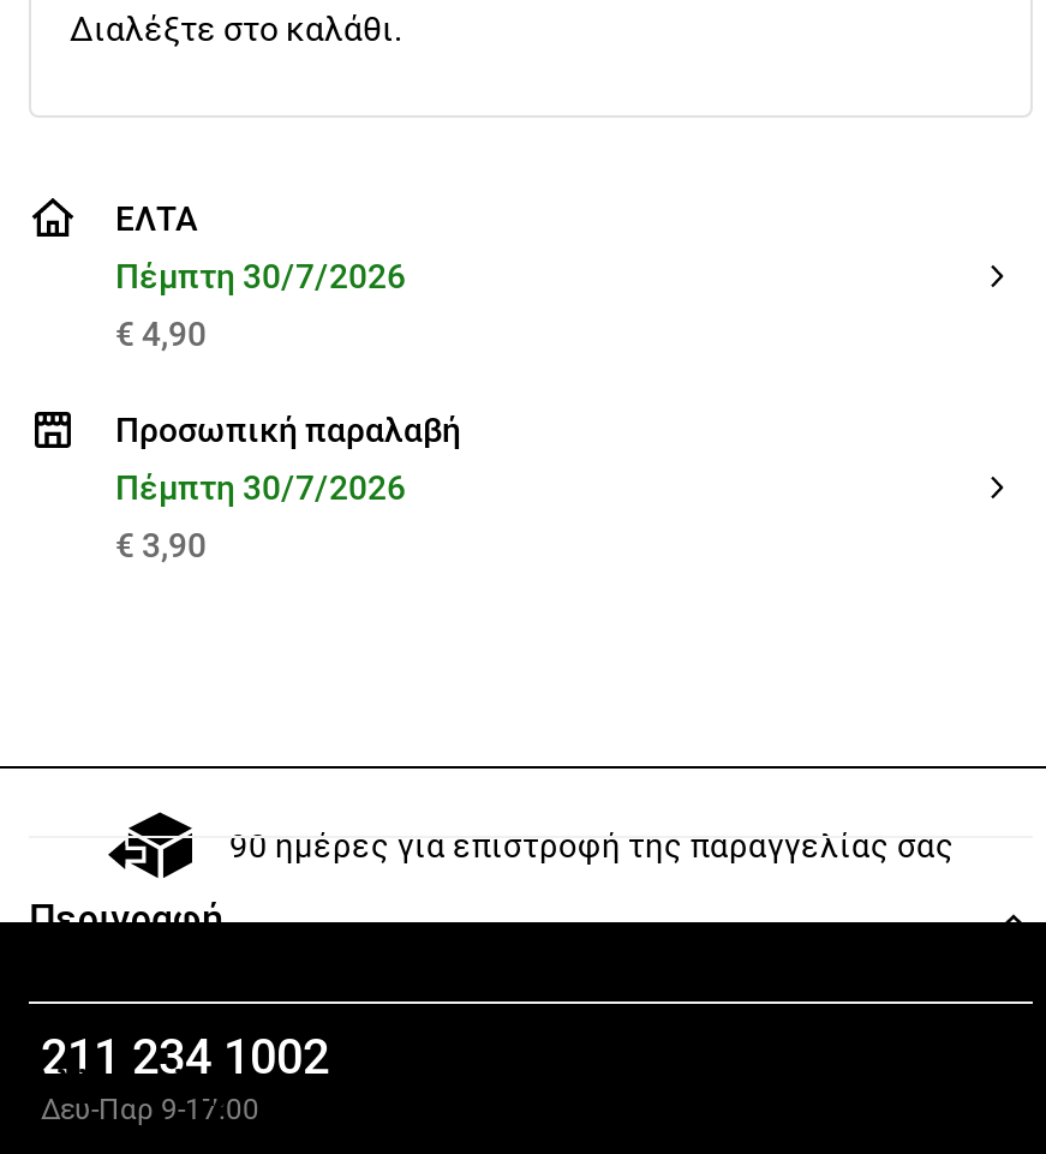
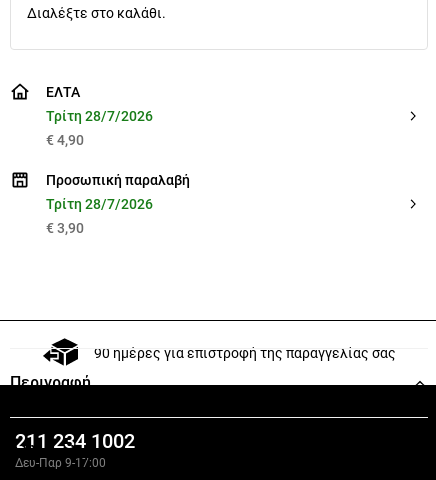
- Πέμπτη 30/7/2026
+ Τρίτη 28/7/2026

- Πέμπτη 30/7/2026
+ Τρίτη 28/7/2026
